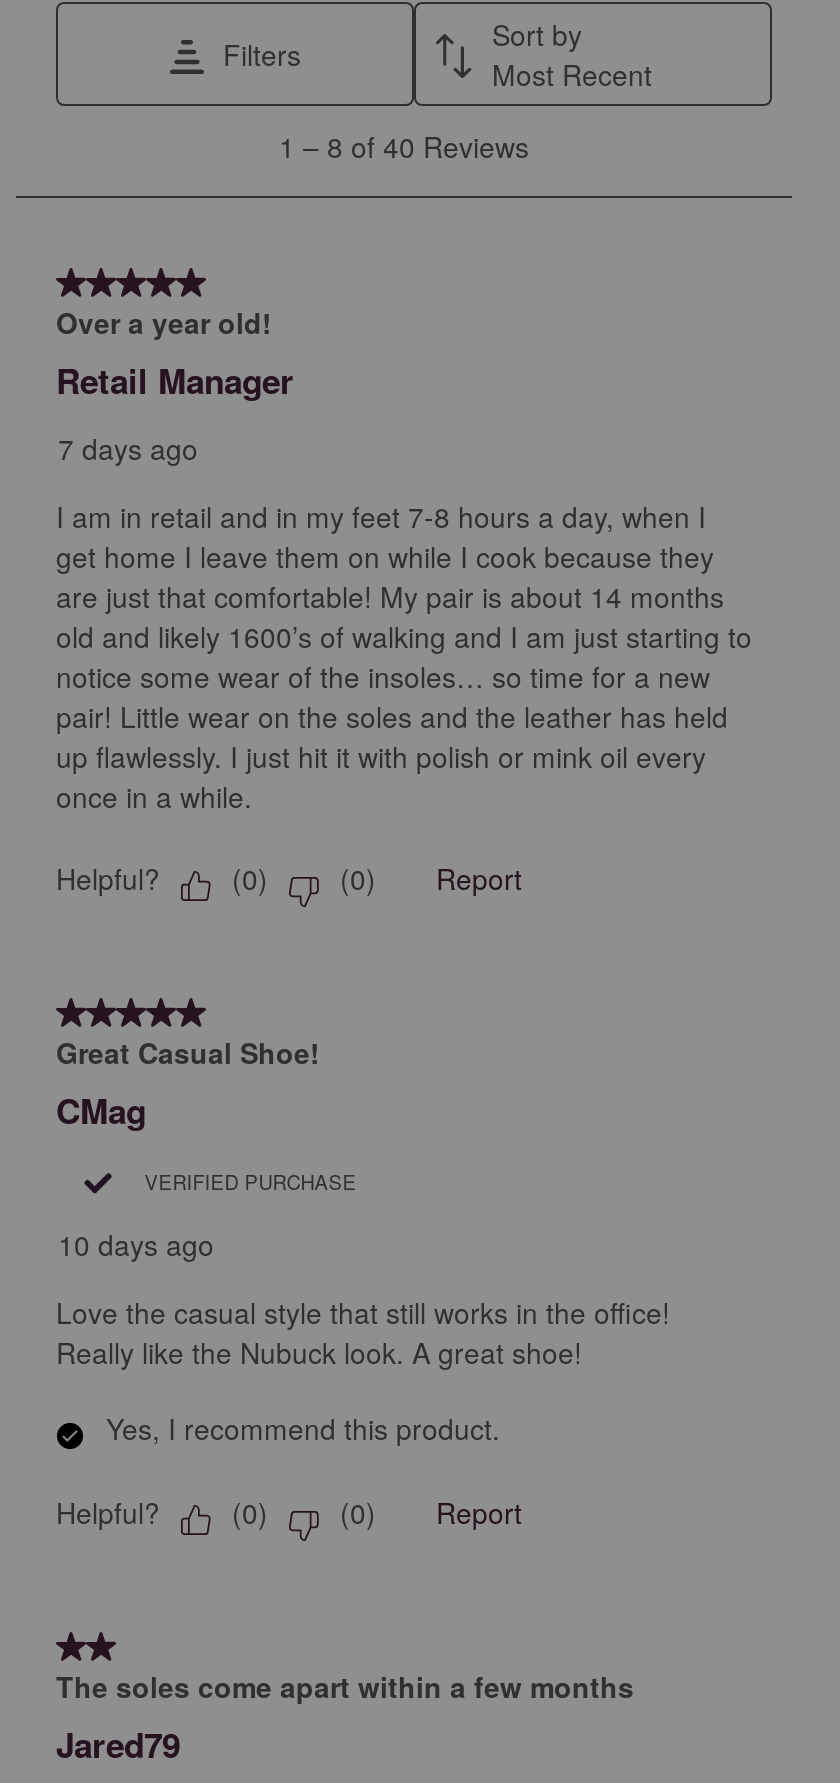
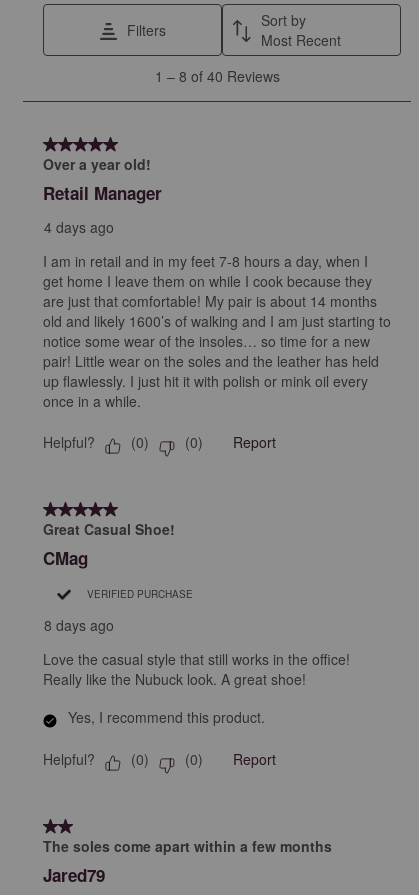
- 7 days ago
+ 4 days ago

- 10 days ago
+ 8 days ago
